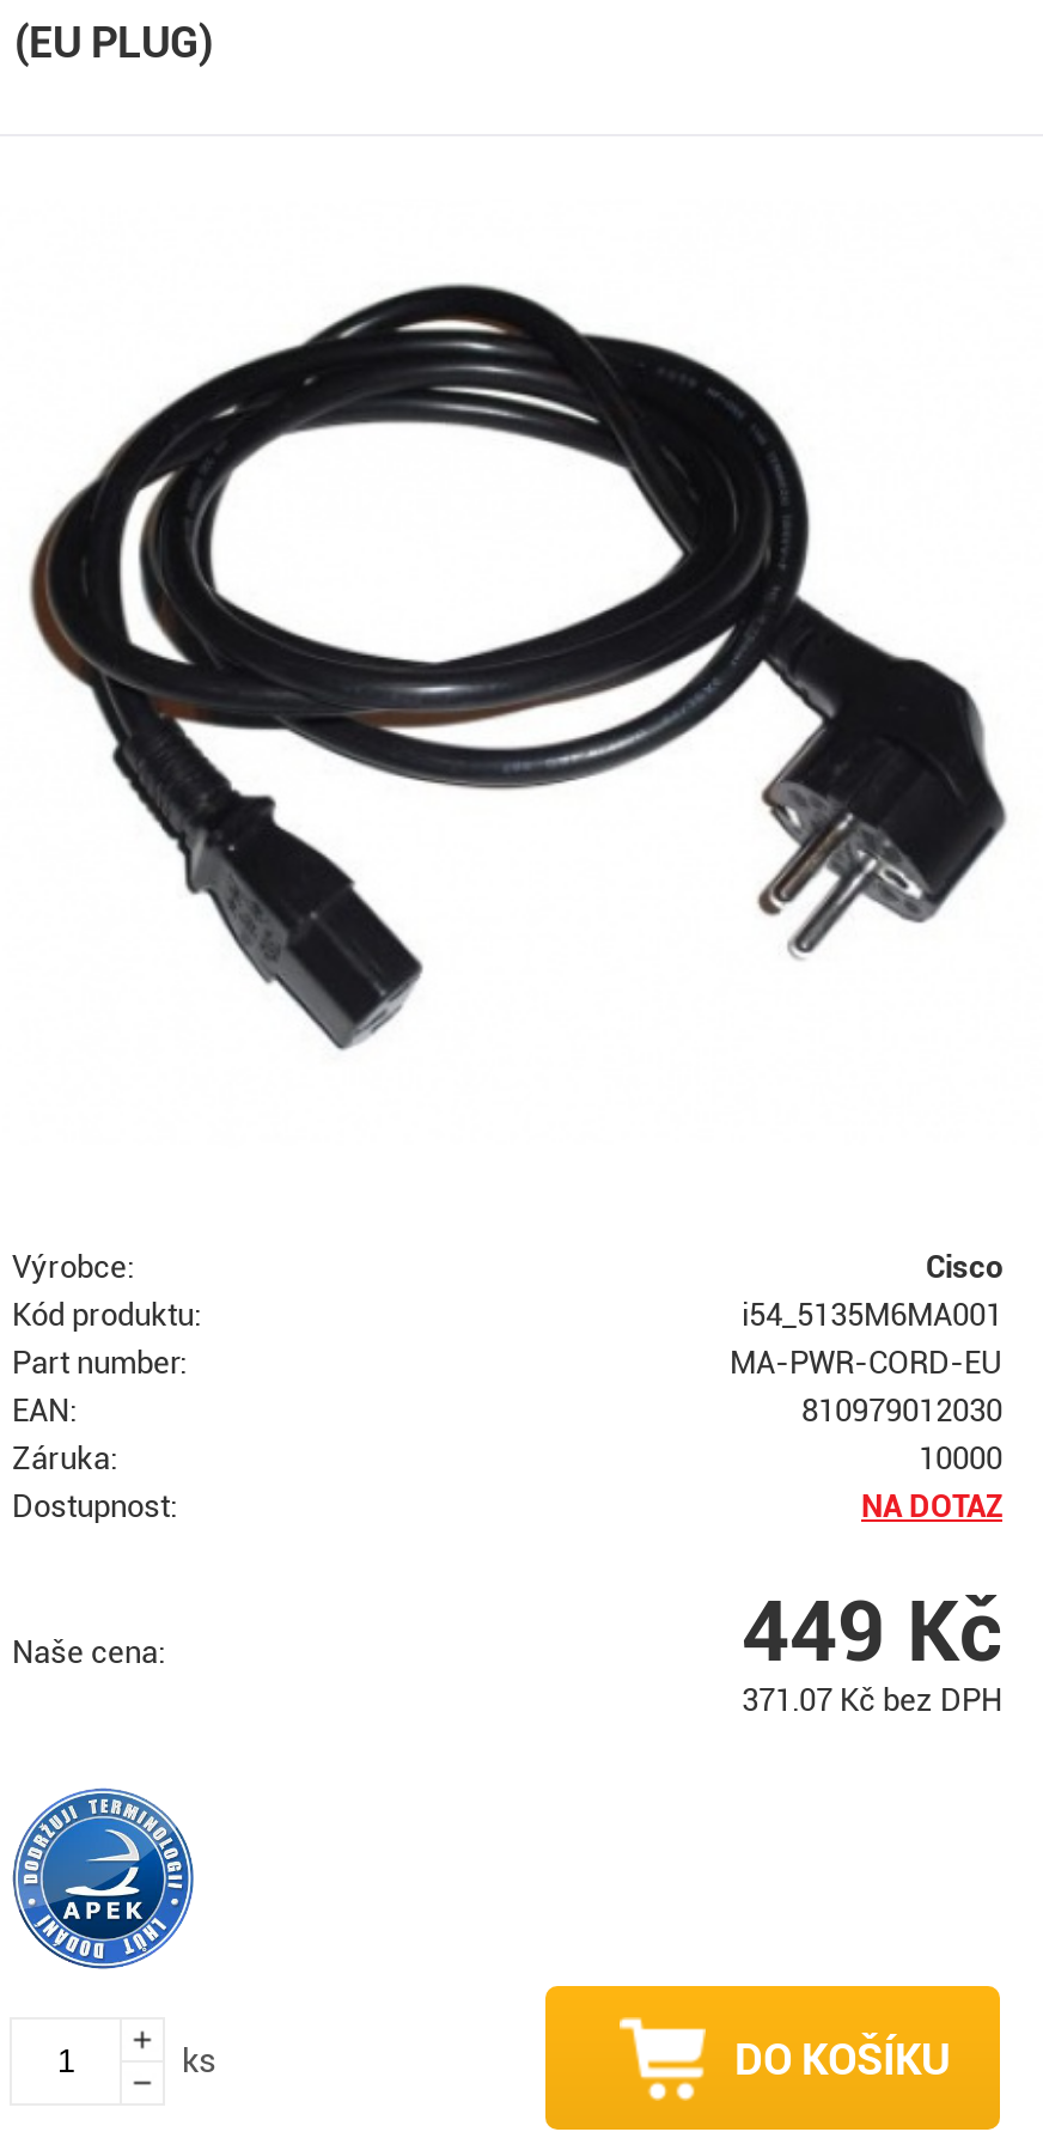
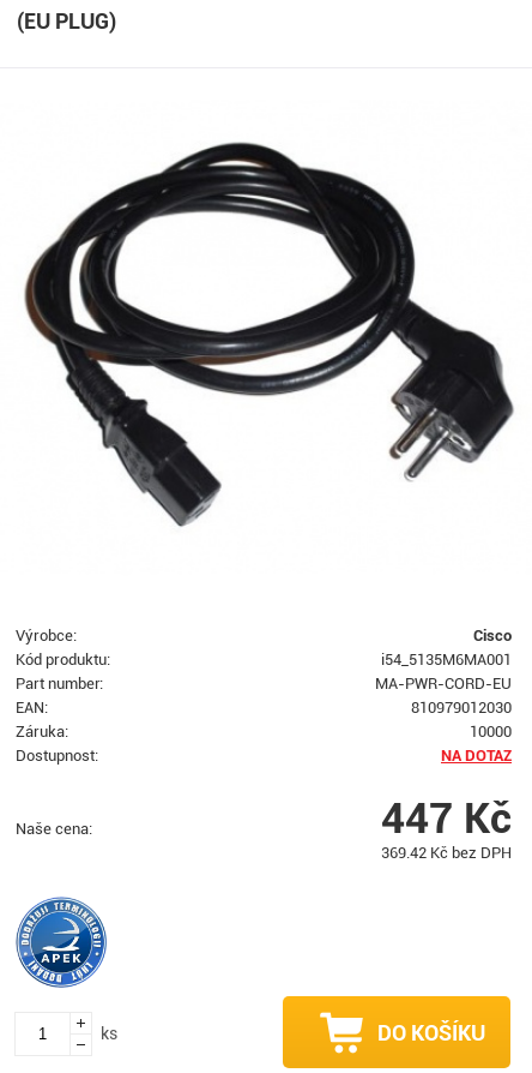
- 449 Kč
+ 447 Kč

- 371.07 Kč bez DPH
+ 369.42 Kč bez DPH
